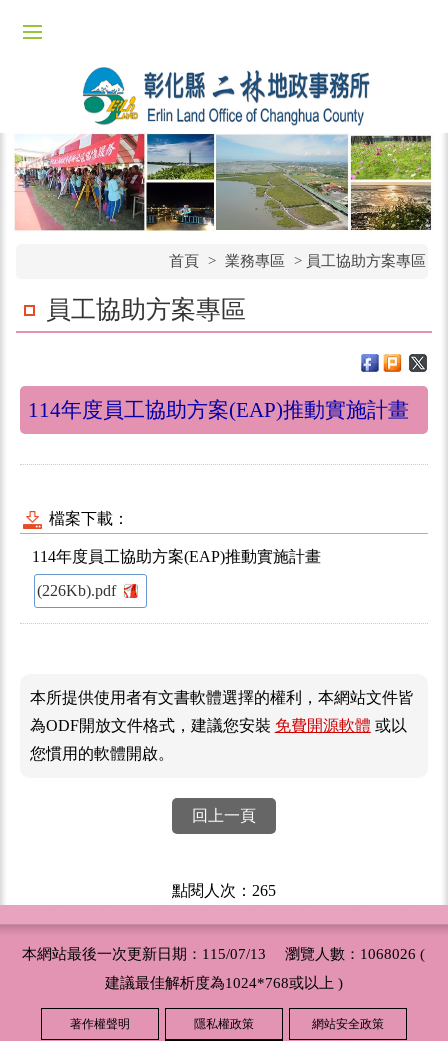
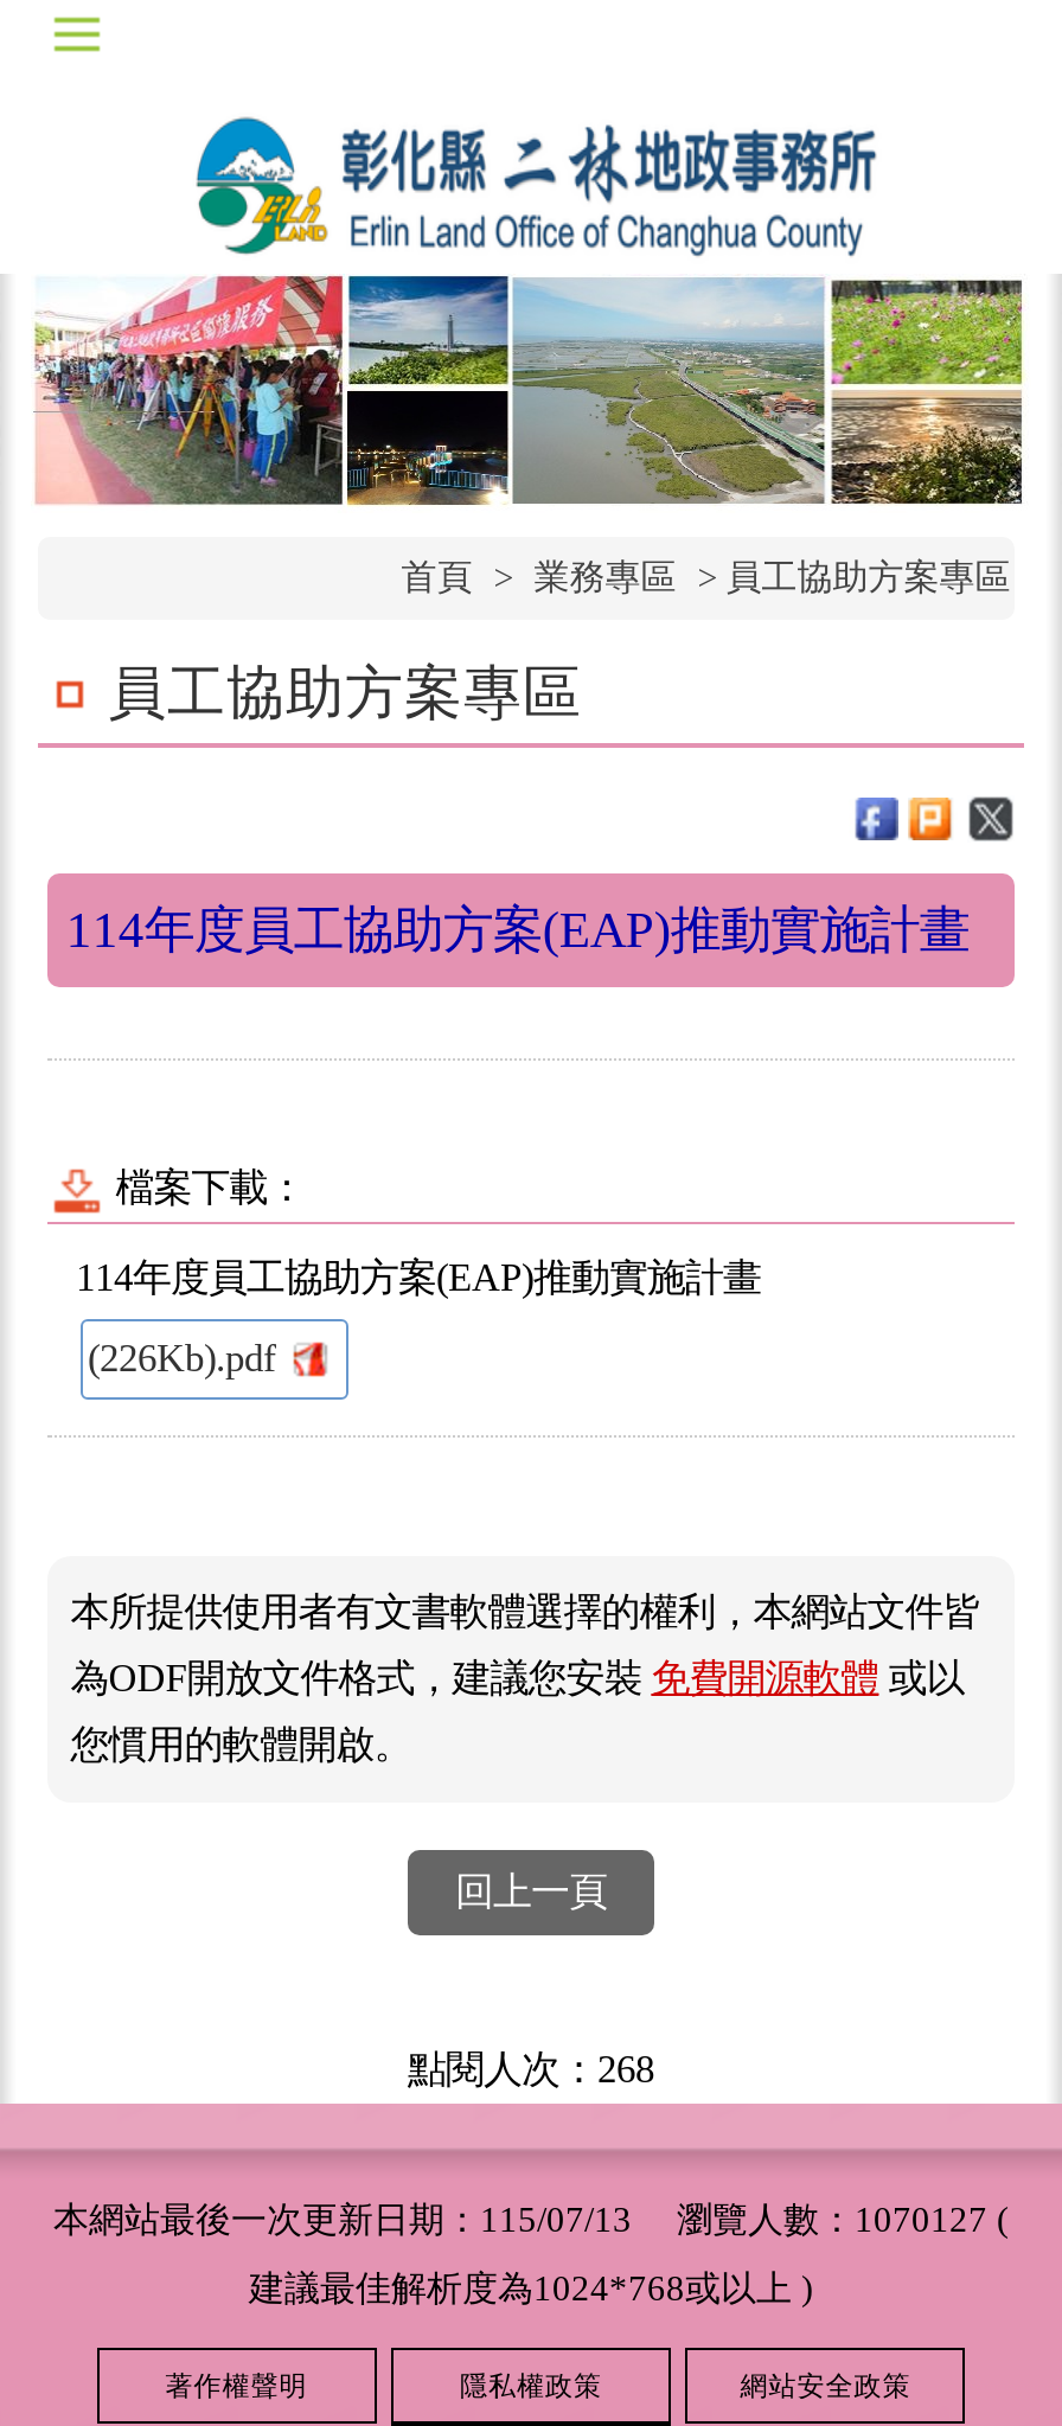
- 點閱人次：265
+ 點閱人次：268

- 本網站最後一次更新日期：115/07/13 瀏覽人數：1068026 (
+ 本網站最後一次更新日期：115/07/13 瀏覽人數：1070127 (
